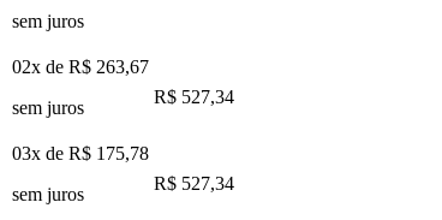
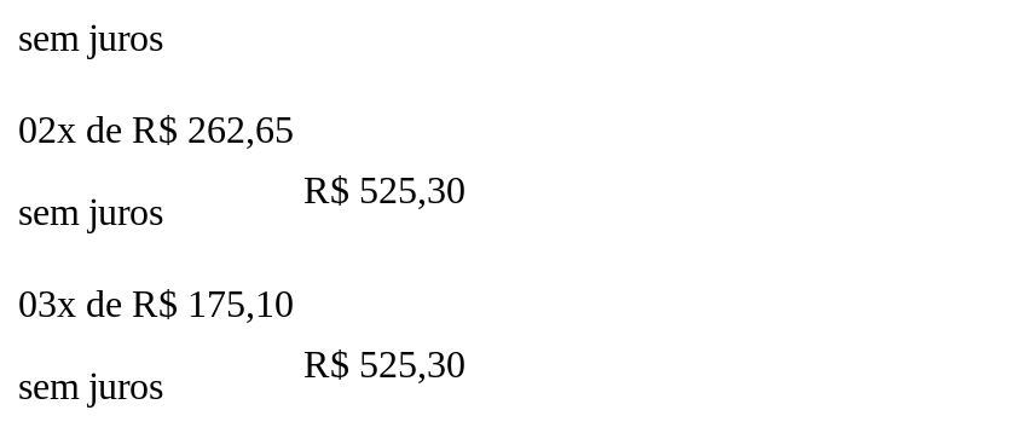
- 02x de R$ 263,67
+ 02x de R$ 262,65

- R$ 527,34
+ R$ 525,30

- 03x de R$ 175,78
+ 03x de R$ 175,10

- R$ 527,34
+ R$ 525,30
